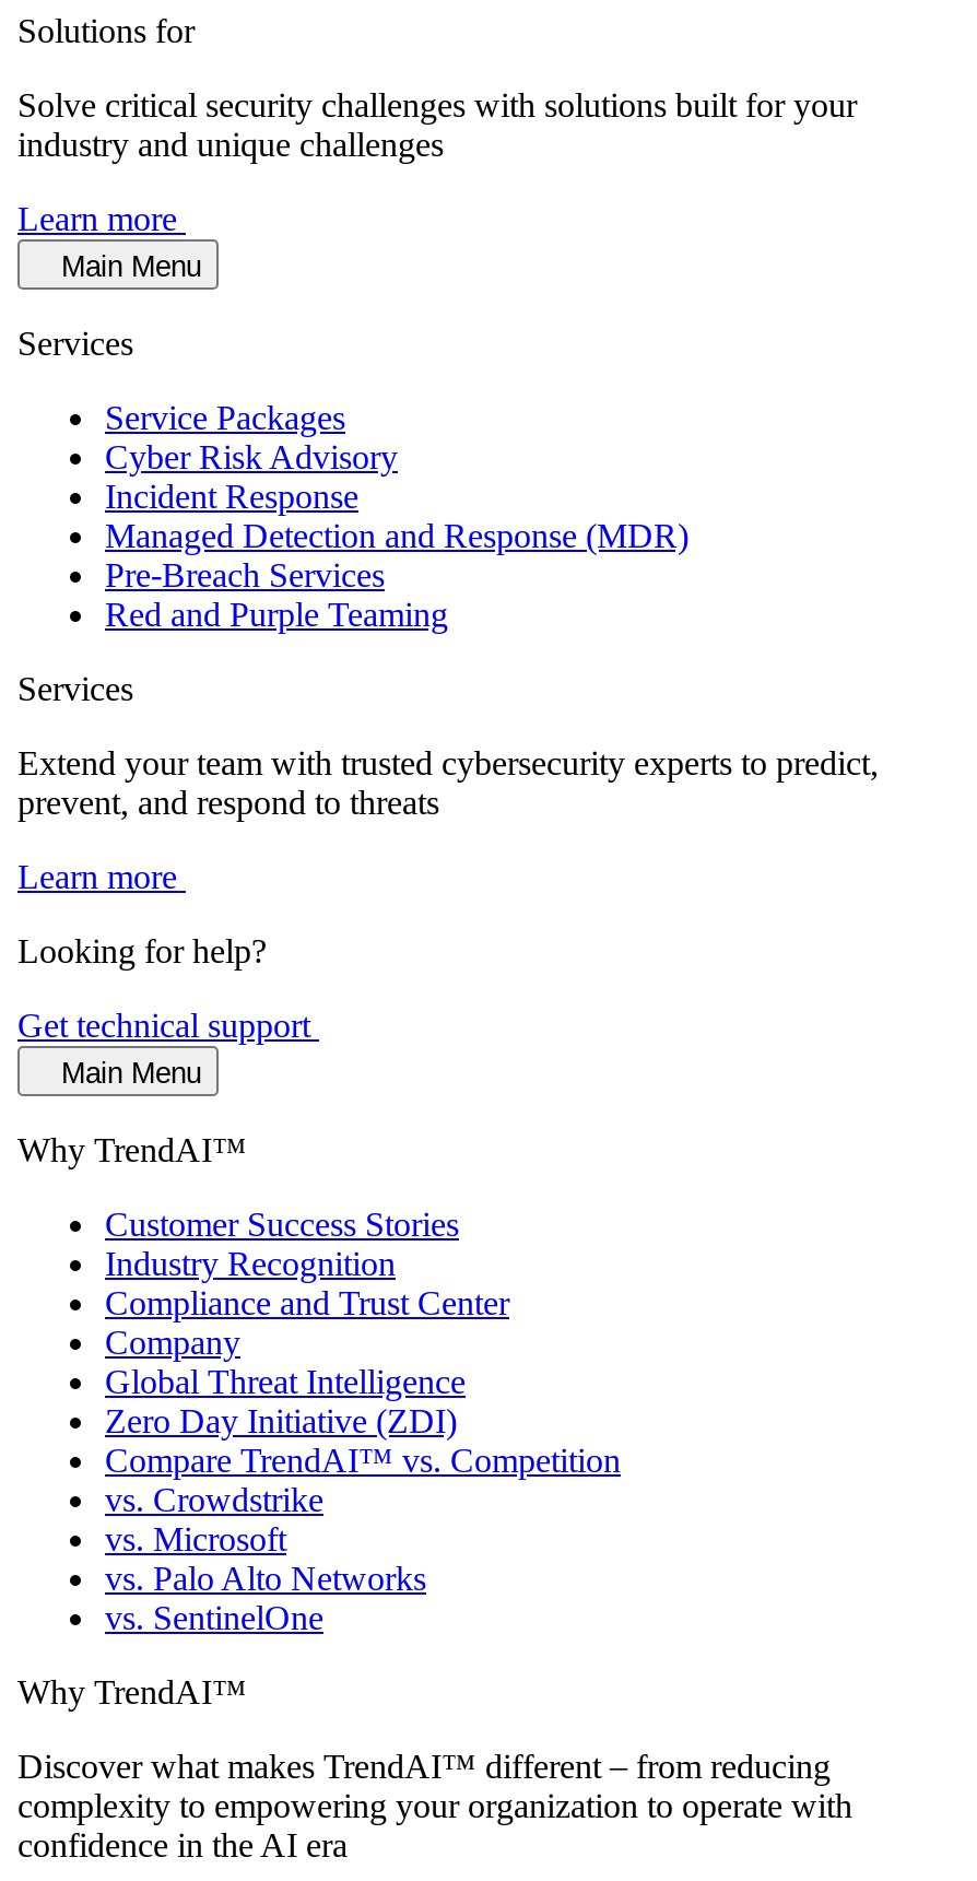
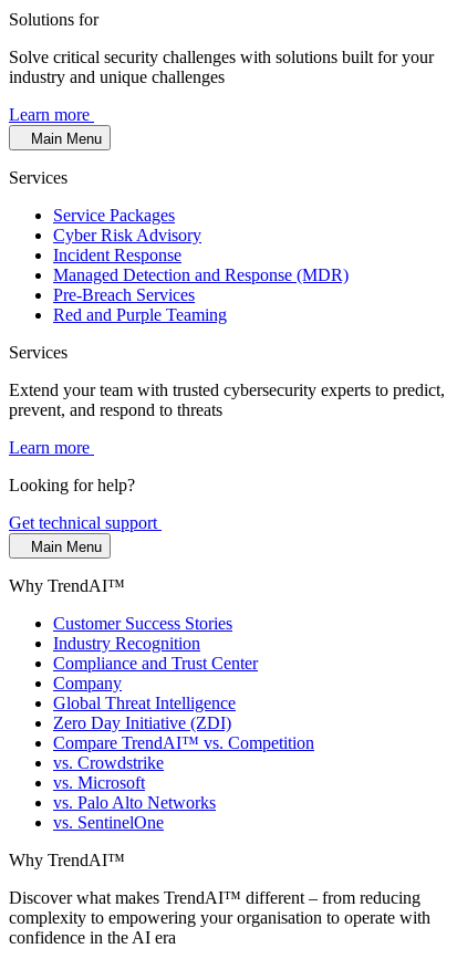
- complexity to empowering your organization to operate with
+ complexity to empowering your organisation to operate with
